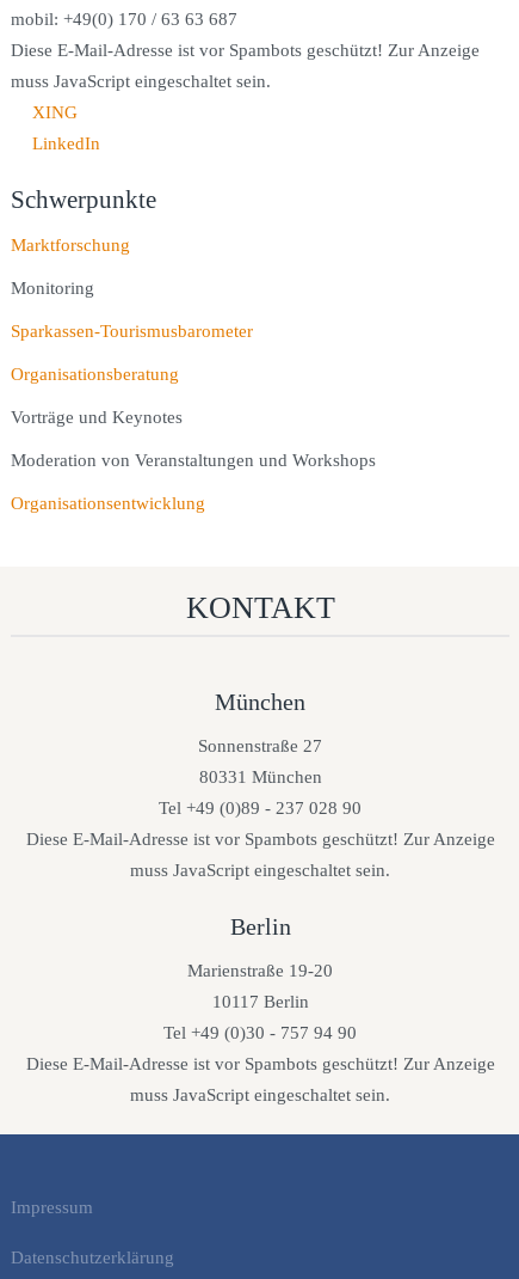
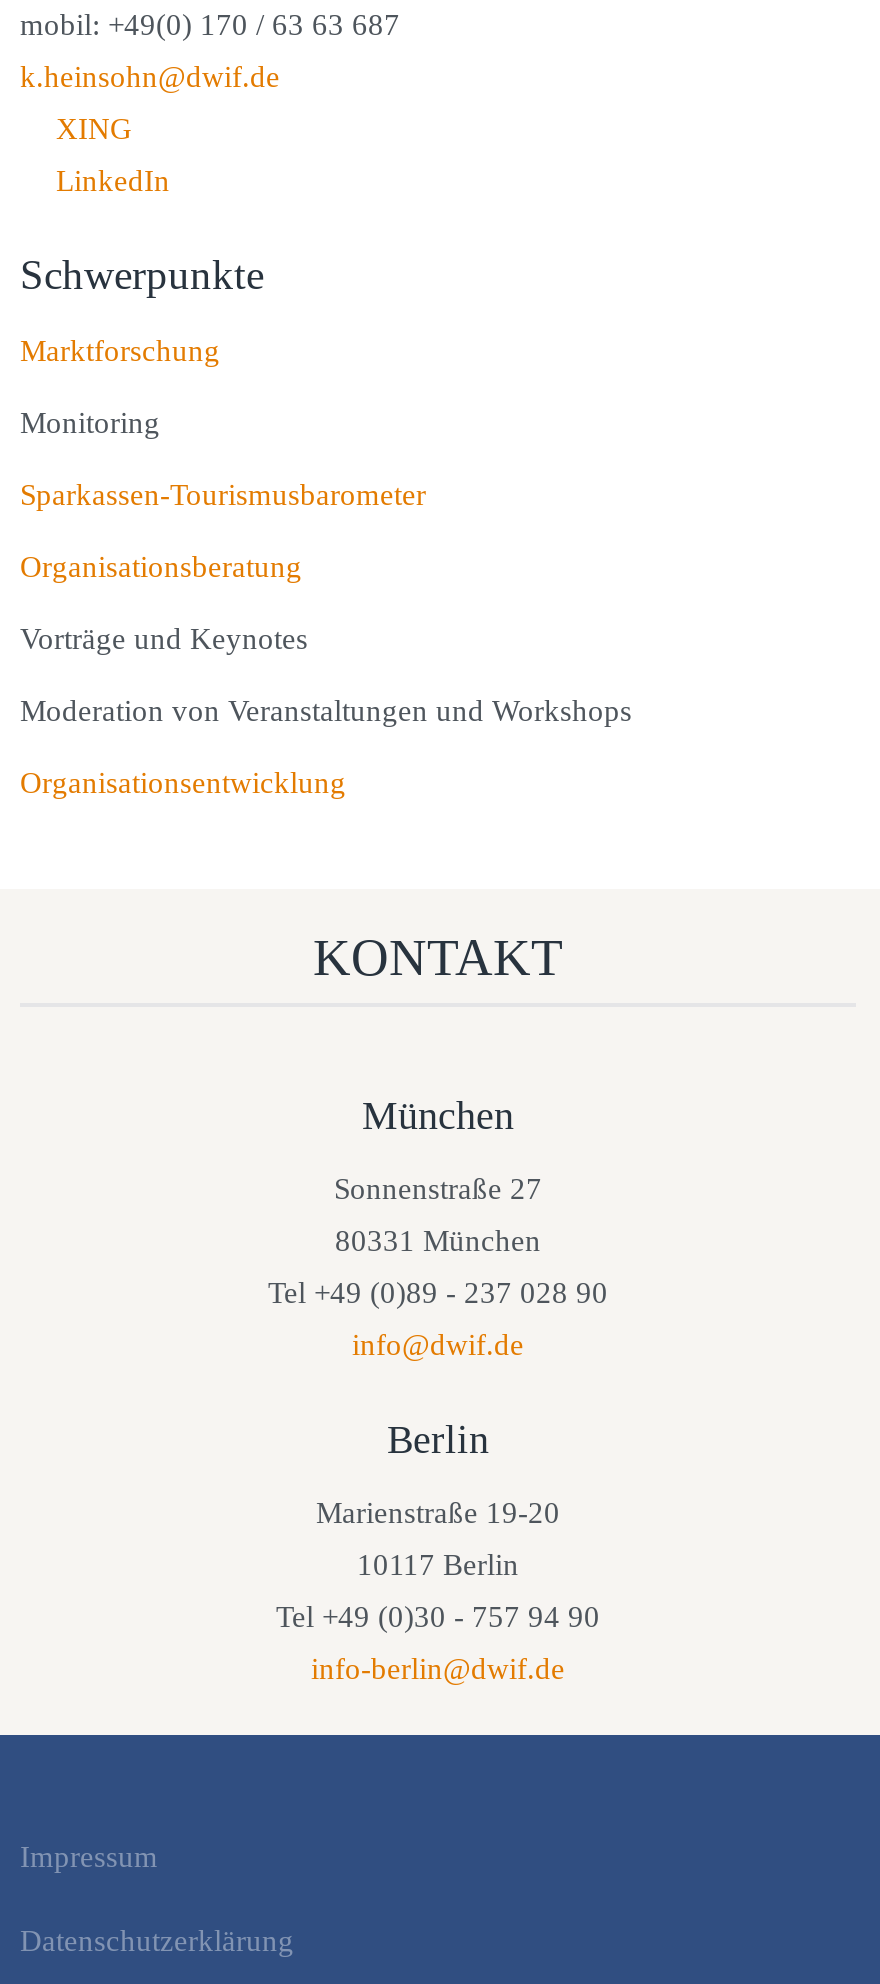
- Diese E-Mail-Adresse ist vor Spambots geschützt! Zur Anzeige
- muss JavaScript eingeschaltet sein.
+ k.heinsohn@dwif.de

- Diese E-Mail-Adresse ist vor Spambots geschützt! Zur Anzeige
- muss JavaScript eingeschaltet sein.
+ info@dwif.de

- Diese E-Mail-Adresse ist vor Spambots geschützt! Zur Anzeige
- muss JavaScript eingeschaltet sein.
+ info-berlin@dwif.de
